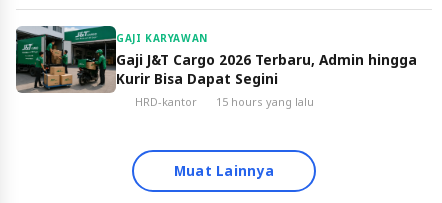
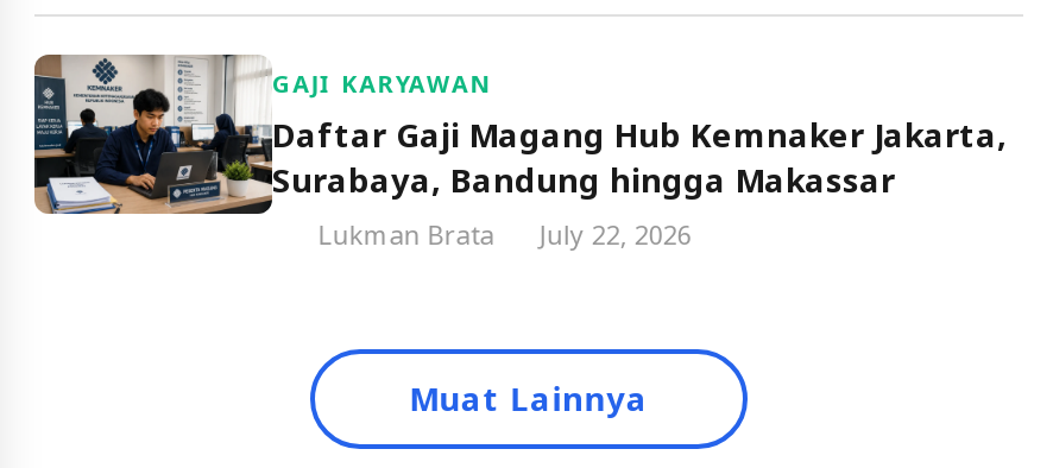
- [image]
- Gaji J&T Cargo 2026 Terbaru, Admin hingga
- Kurir Bisa Dapat Segini
- HRD-kantor
- 15 hours yang lalu
+ [image]
+ Daftar Gaji Magang Hub Kemnaker Jakarta,
+ Surabaya, Bandung hingga Makassar
+ Lukman Brata
+ July 22, 2026
